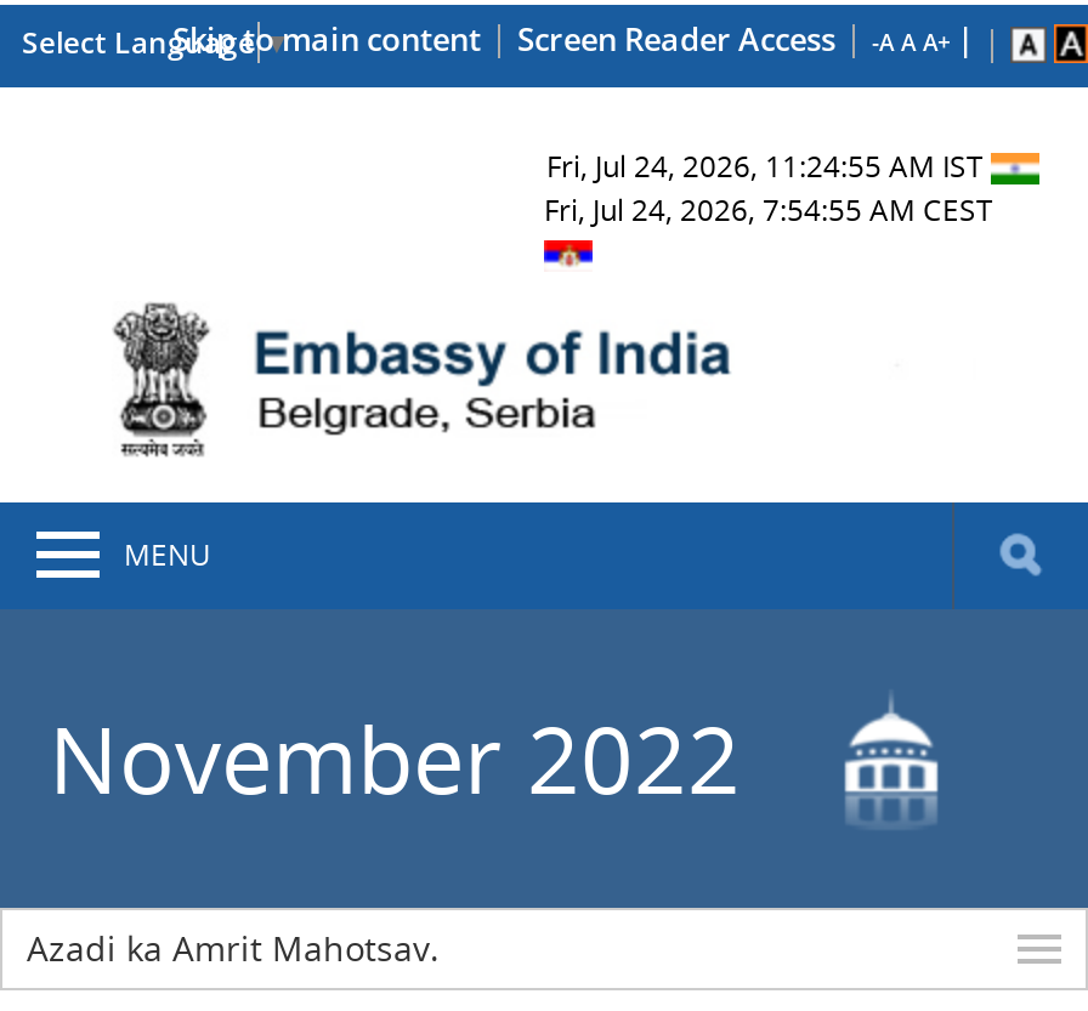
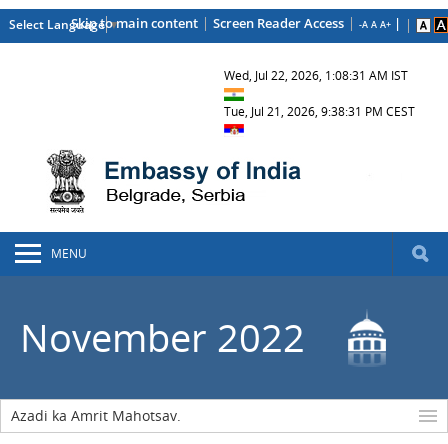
- Fri, Jul 24, 2026, 11:24:55 AM IST
+ Wed, Jul 22, 2026, 1:08:31 AM IST

- Fri, Jul 24, 2026, 7:54:55 AM CEST
+ Tue, Jul 21, 2026, 9:38:31 PM CEST
